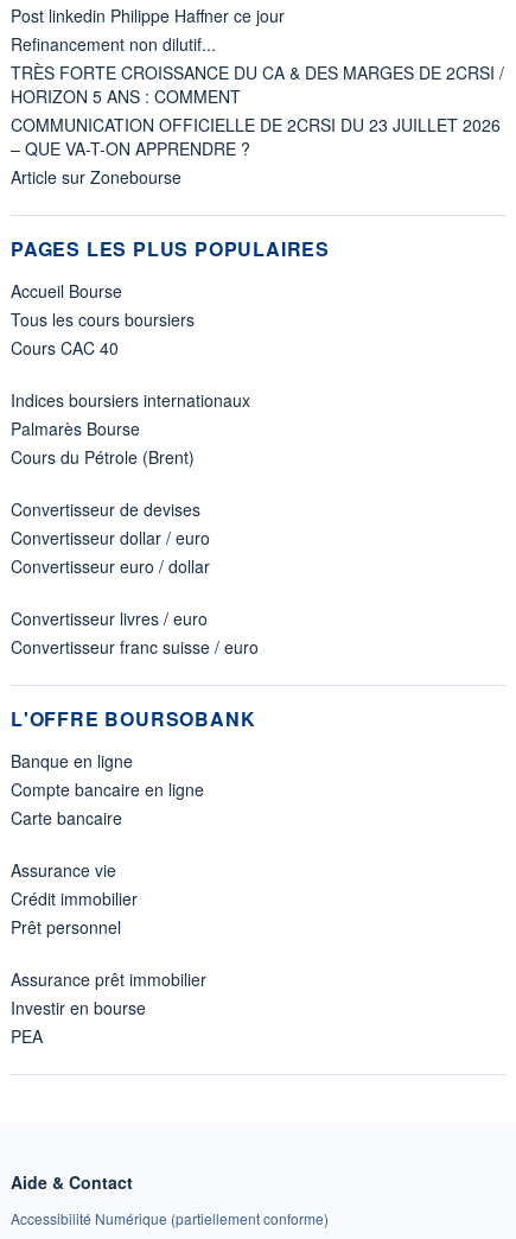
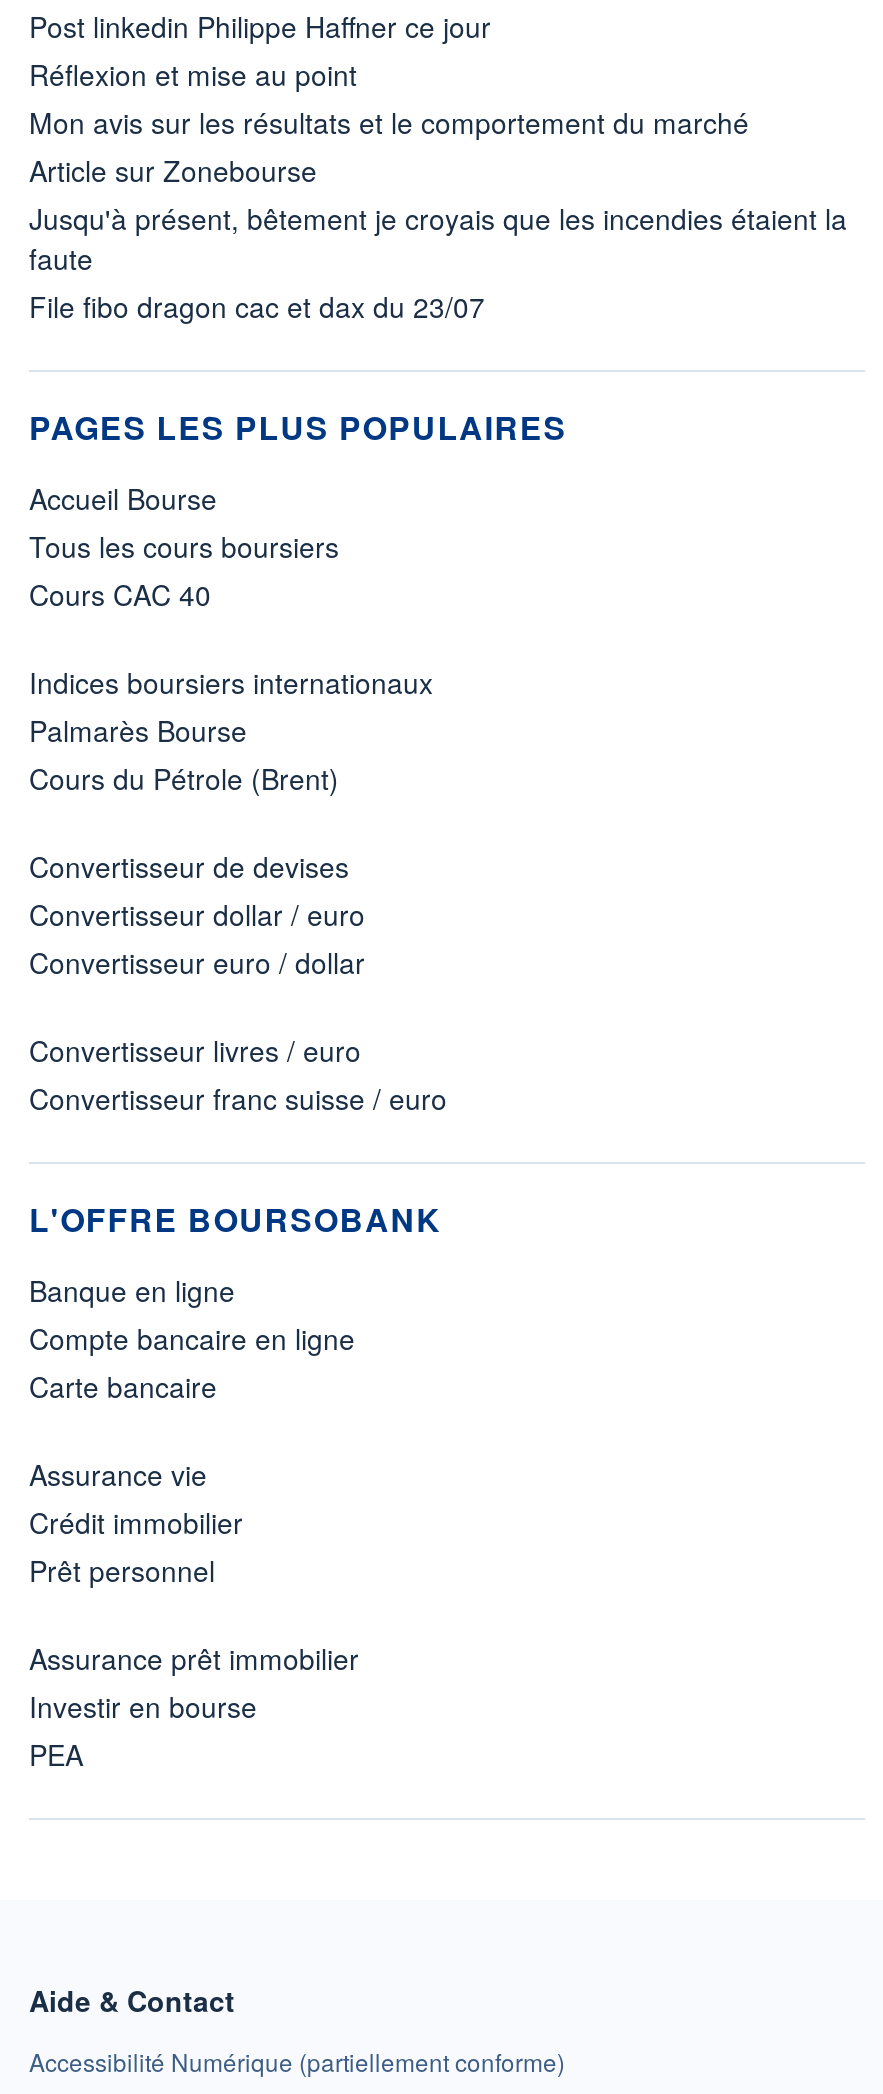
- Refinancement non dilutif...
- TRÈS FORTE CROISSANCE DU CA & DES MARGES DE 2CRSI /
- HORIZON 5 ANS : COMMENT
- COMMUNICATION OFFICIELLE DE 2CRSI DU 23 JUILLET 2026
- – QUE VA-T-ON APPRENDRE ?
+ Réflexion et mise au point
+ Mon avis sur les résultats et le comportement du marché

moved up: Article sur Zonebourse

+ Jusqu'à présent, bêtement je croyais que les incendies étaient la
+ faute
+ File fibo dragon cac et dax du 23/07
